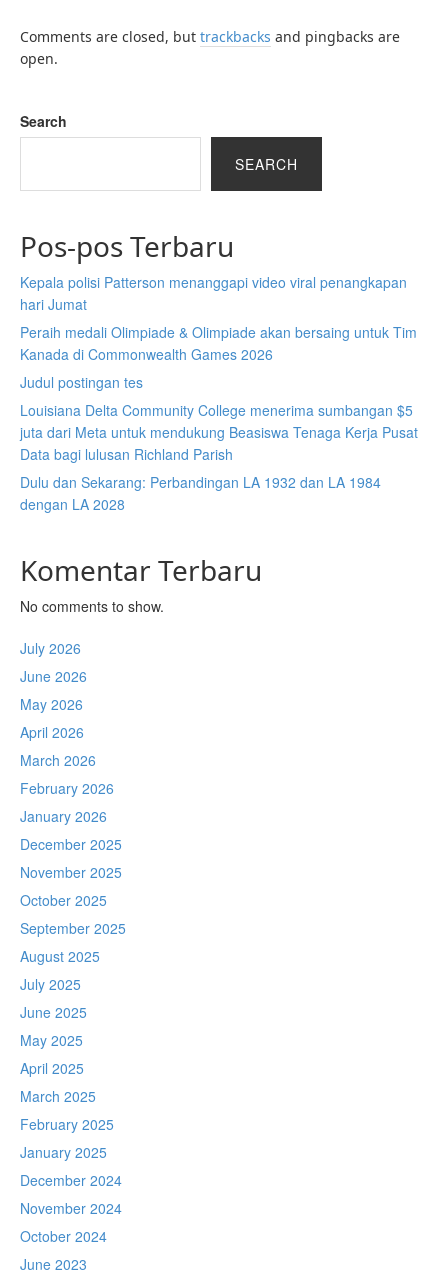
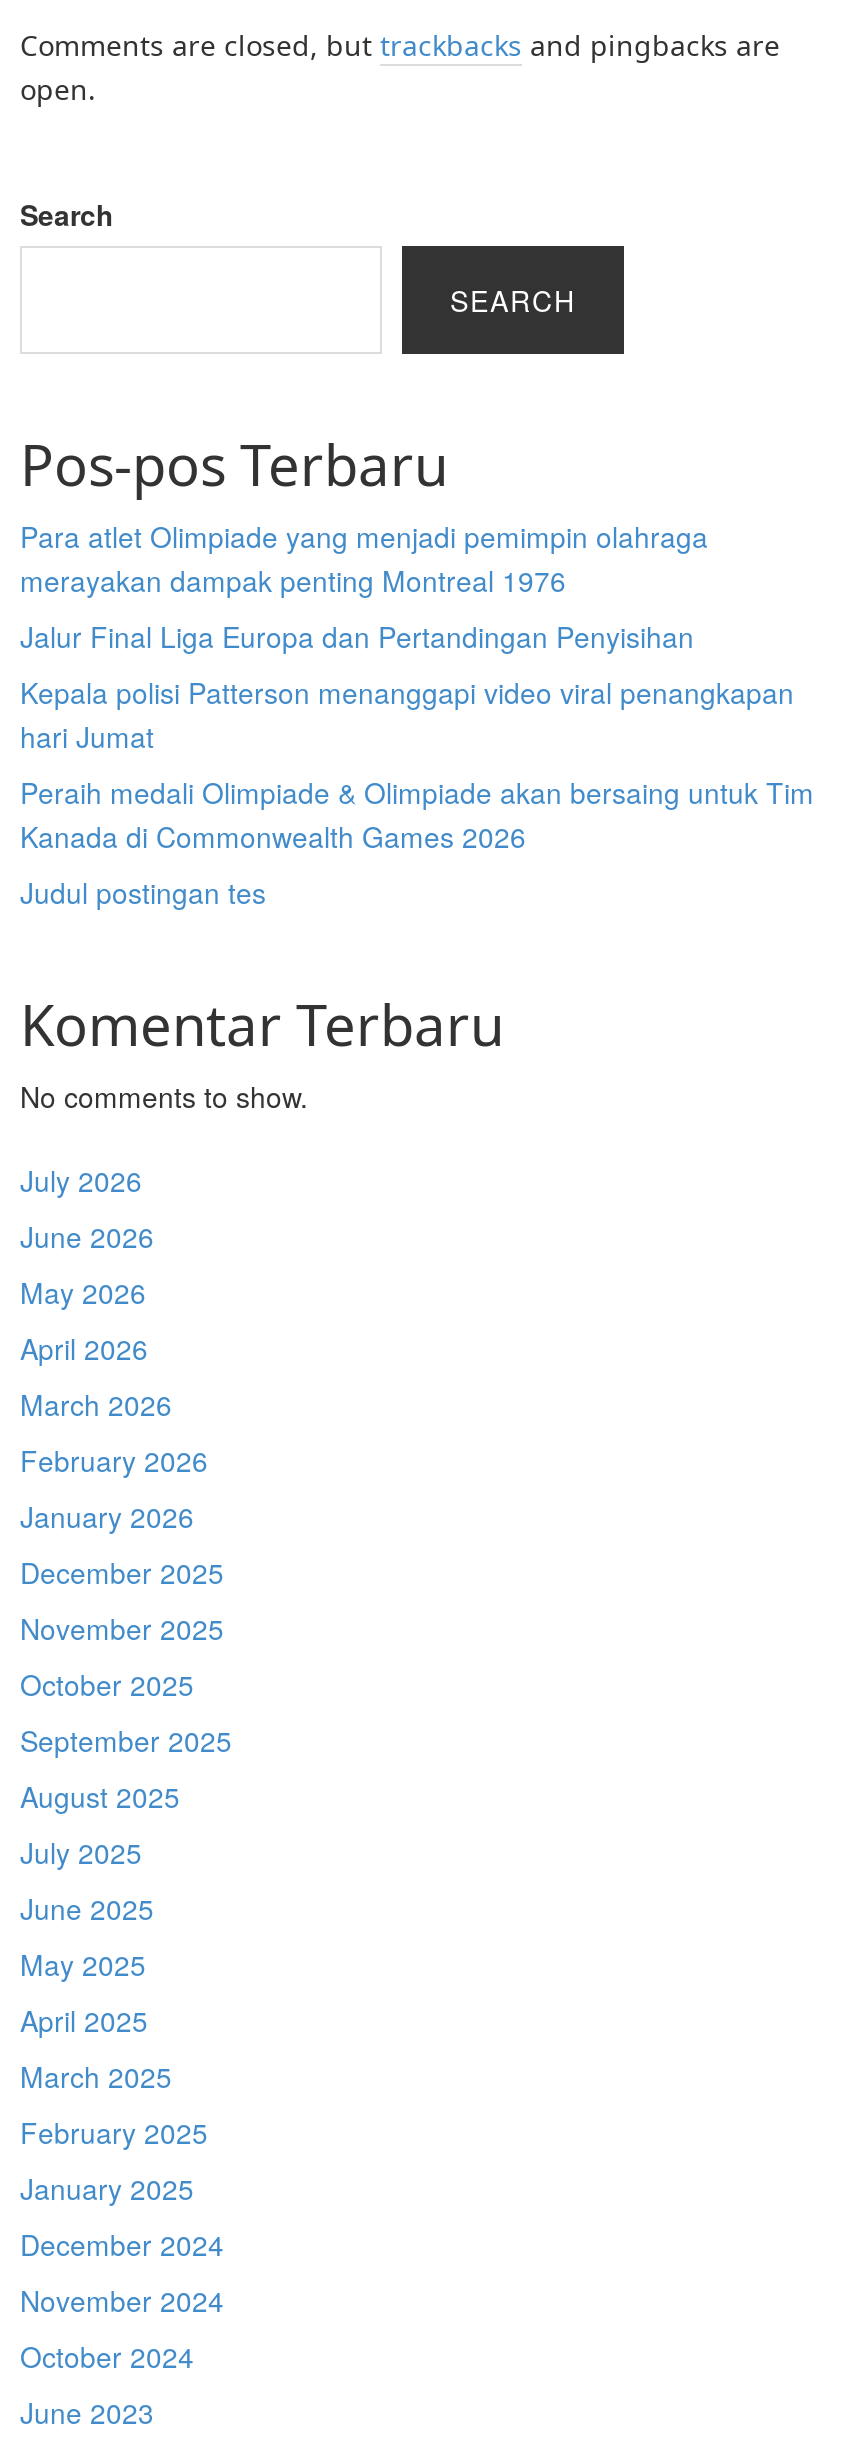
+ Para atlet Olimpiade yang menjadi pemimpin olahraga
+ merayakan dampak penting Montreal 1976
+ Jalur Final Liga Europa dan Pertandingan Penyisihan

moved down: Kepala polisi Patterson menanggapi video viral penangkapan | hari Jumat | Peraih medali Olimpiade & Olimpiade akan bersaing untuk Tim | Kanada di Commonwealth Games 2026 | Judul postingan tes

- Louisiana Delta Community College menerima sumbangan $5
- juta dari Meta untuk mendukung Beasiswa Tenaga Kerja Pusat
- Data bagi lulusan Richland Parish
- Dulu dan Sekarang: Perbandingan LA 1932 dan LA 1984
- dengan LA 2028
